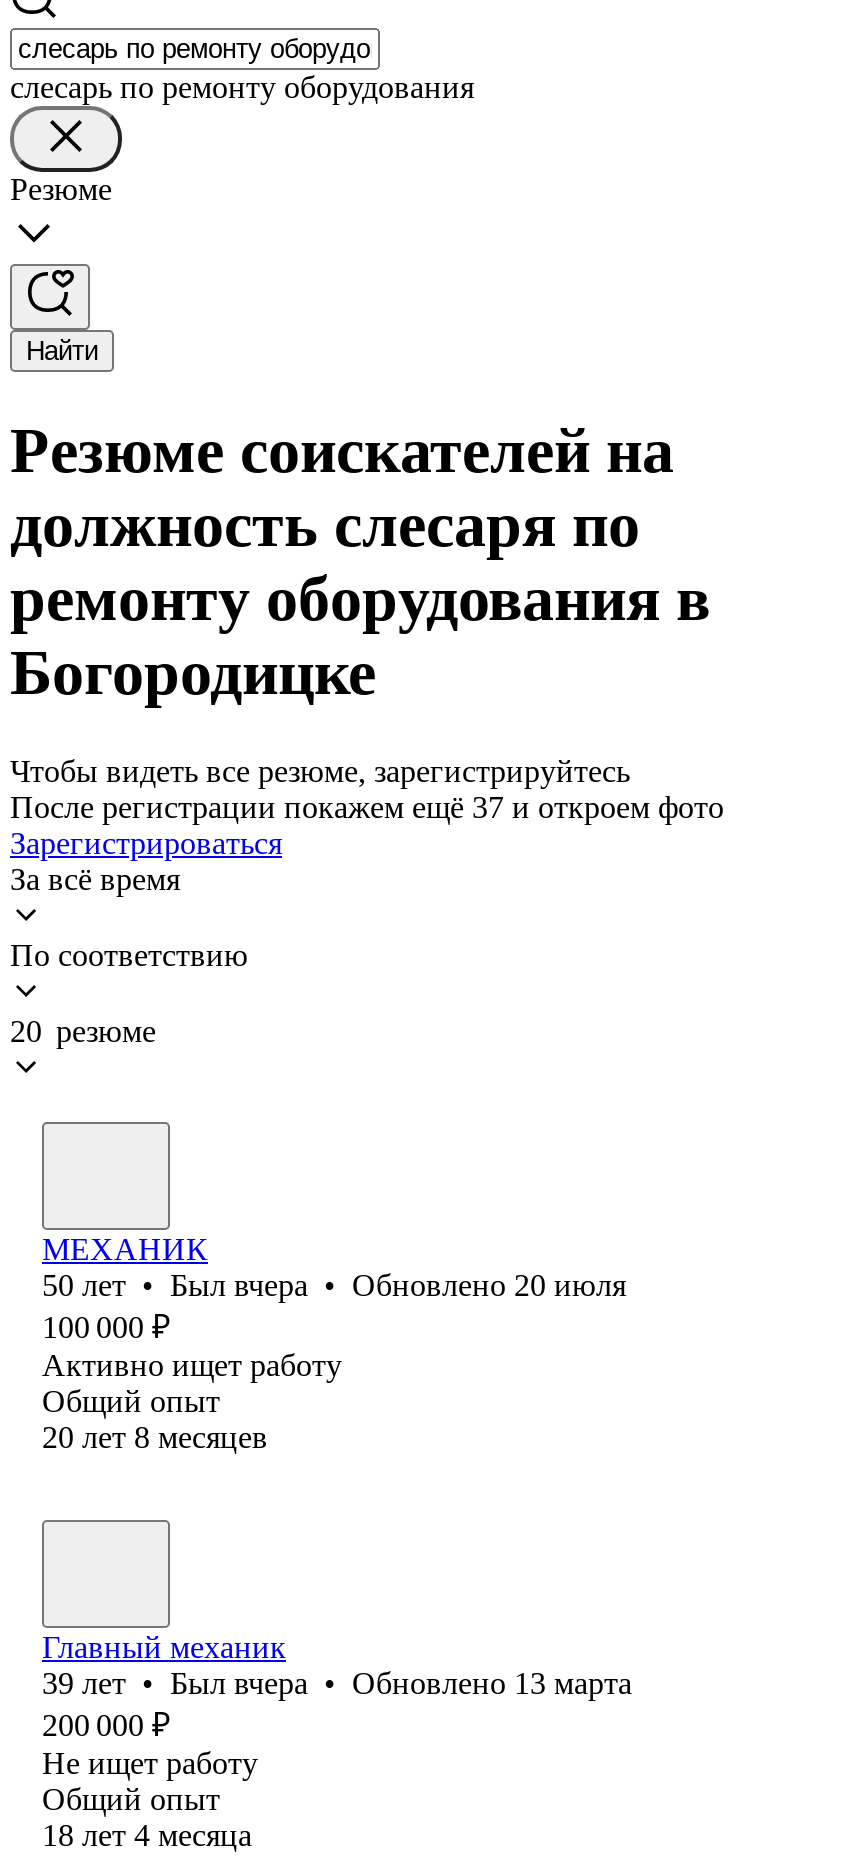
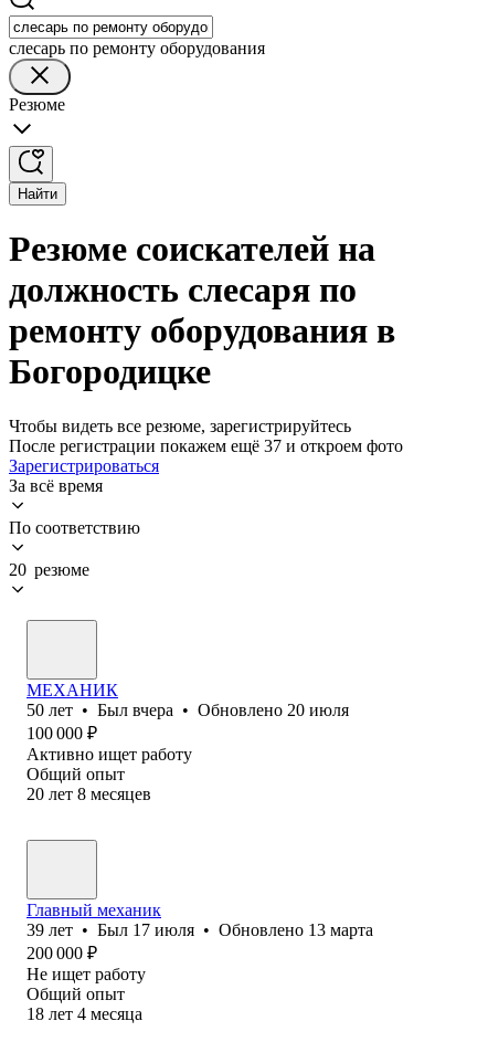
- 39 лет • Был вчера • Обновлено 13 марта
+ 39 лет • Был 17 июля • Обновлено 13 марта
